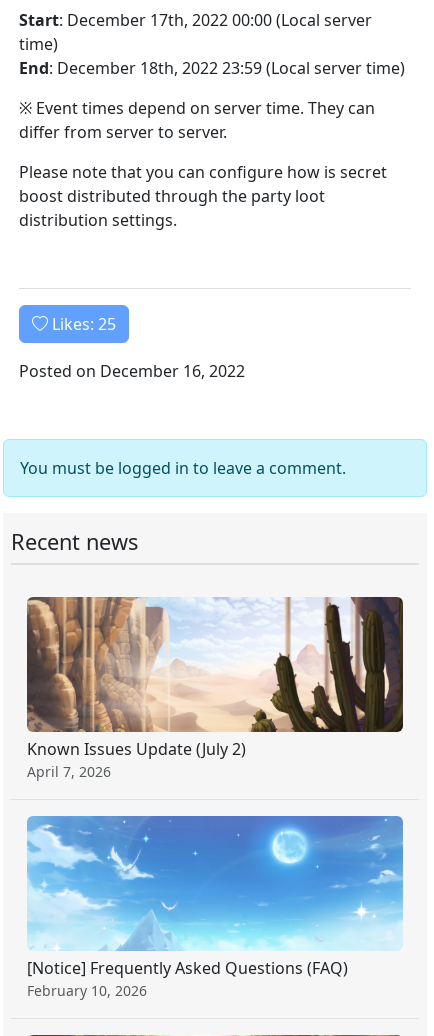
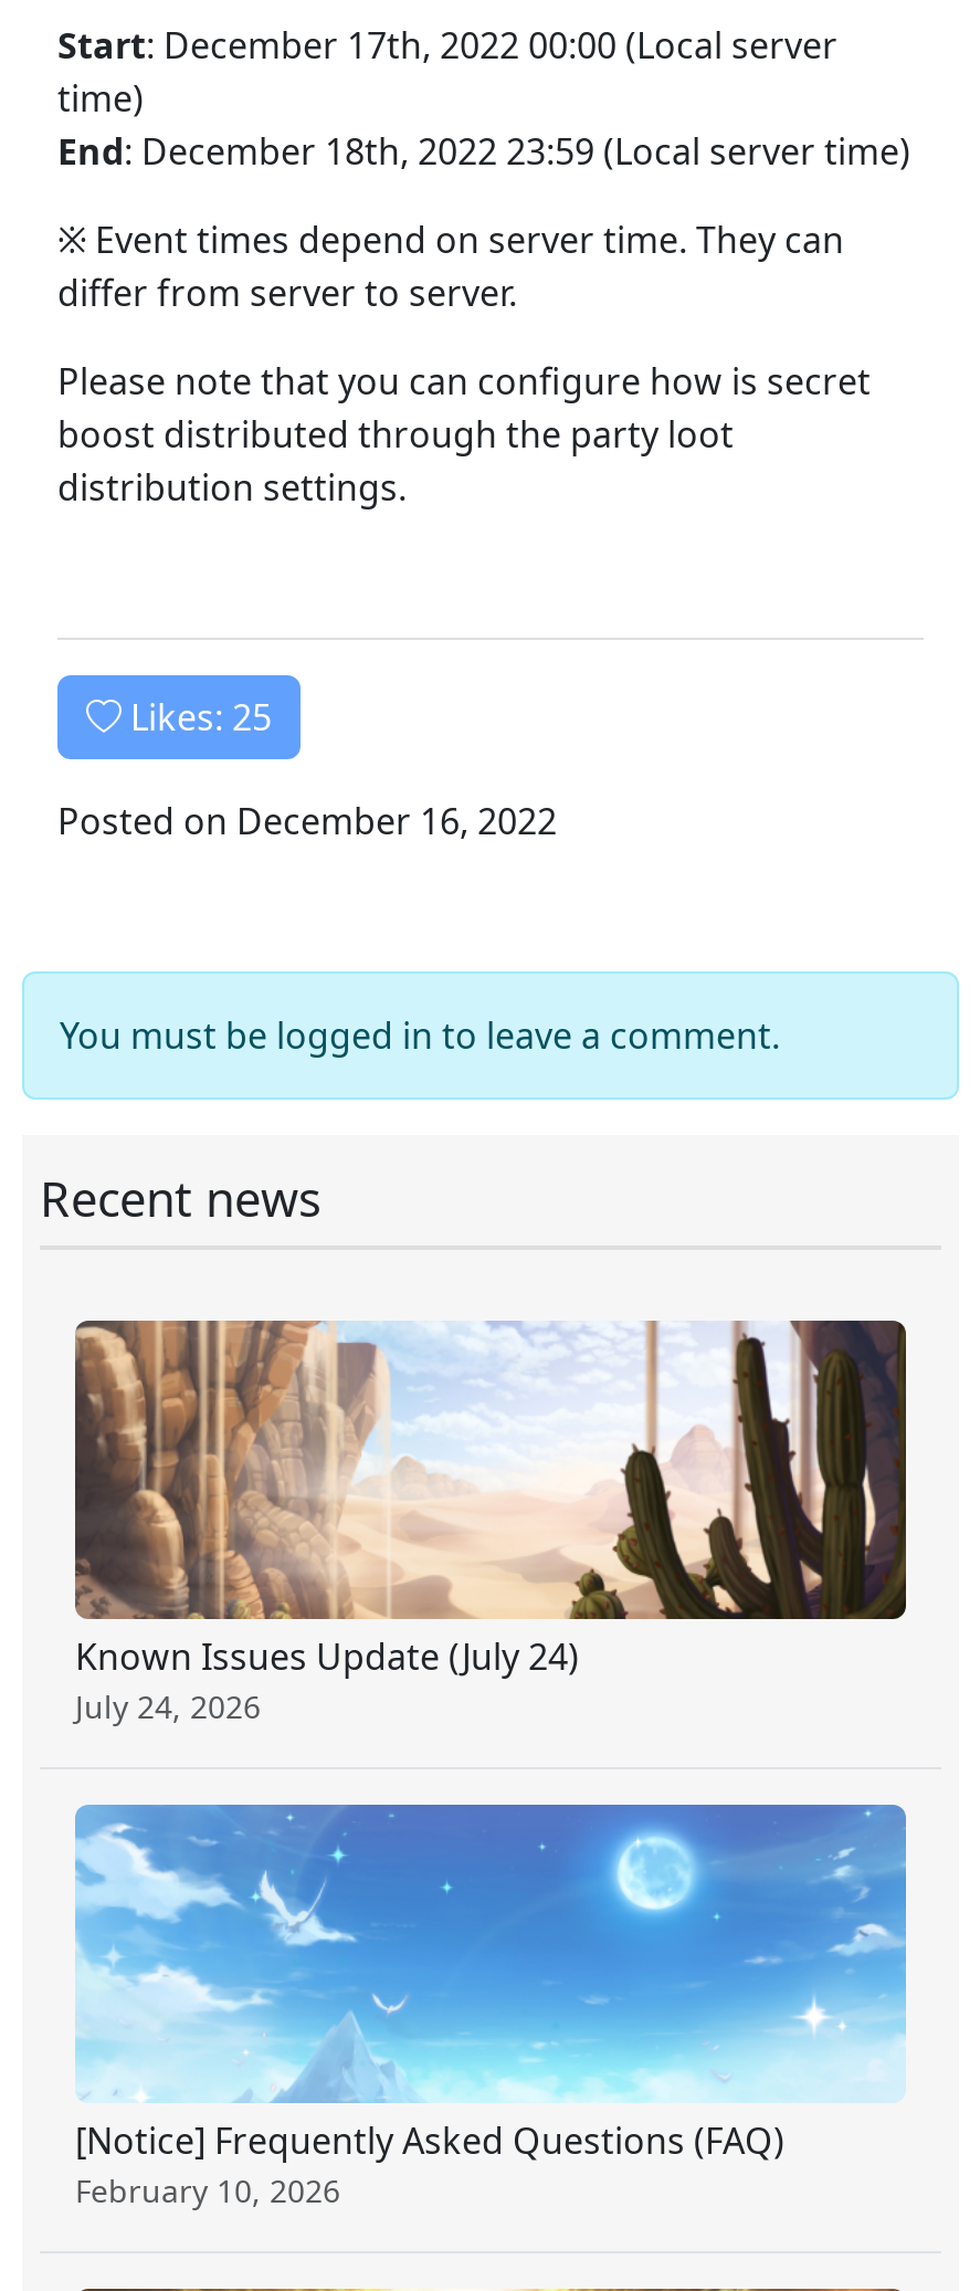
- Known Issues Update (July 2)
- April 7, 2026
+ Known Issues Update (July 24)
+ July 24, 2026
